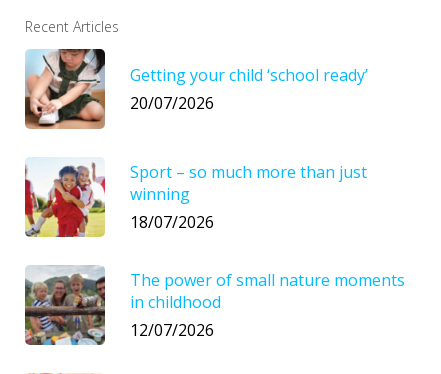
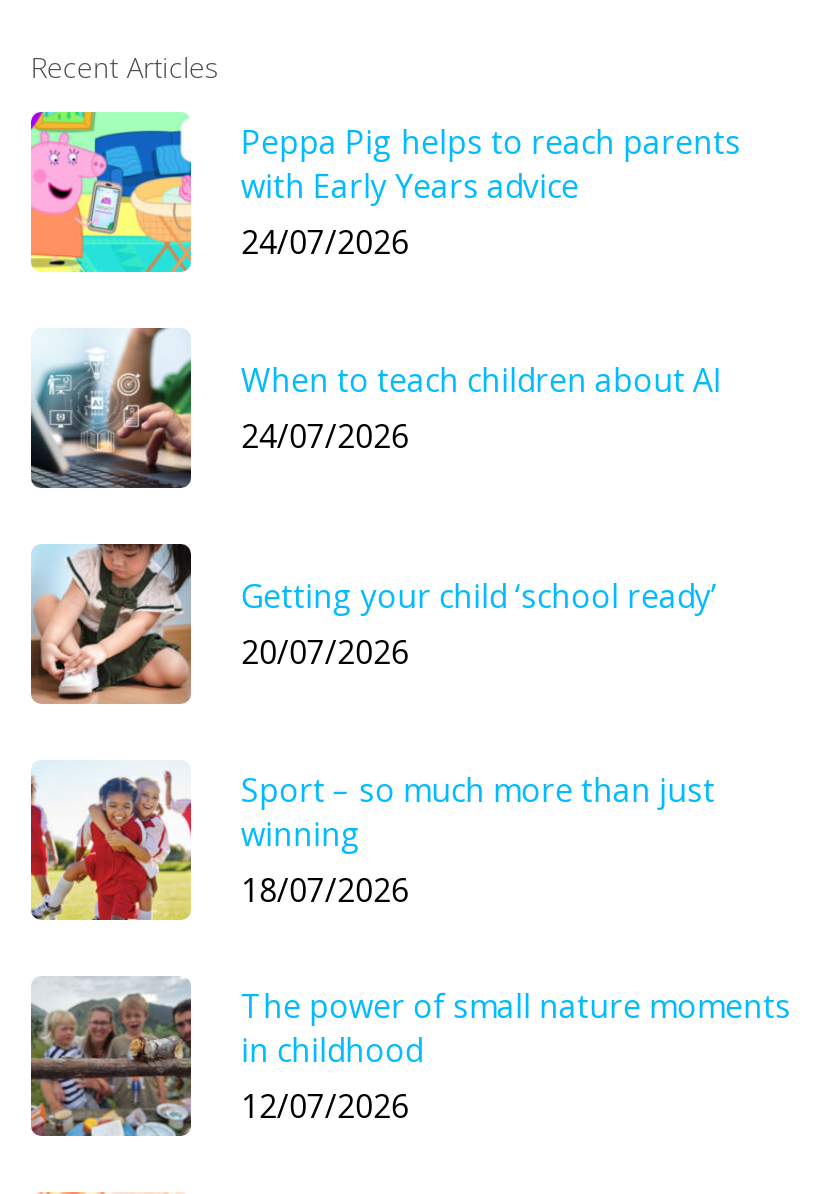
+ [image]
+ Peppa Pig helps to reach parents
+ with Early Years advice
+ 24/07/2026
+ When to teach children about AI
+ 24/07/2026

+ [image]
